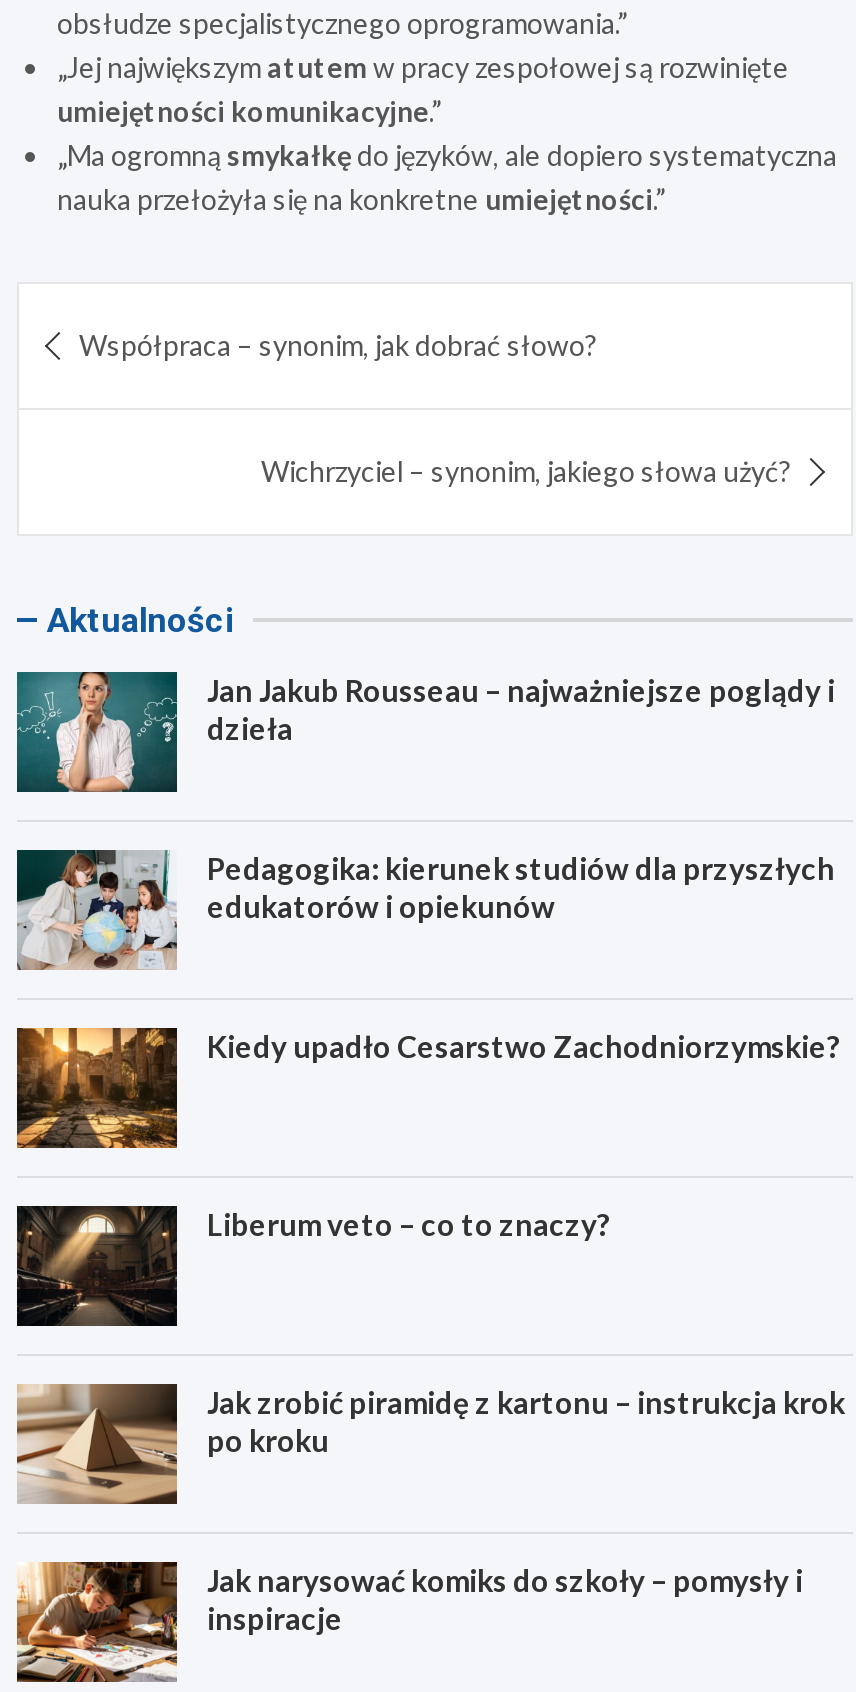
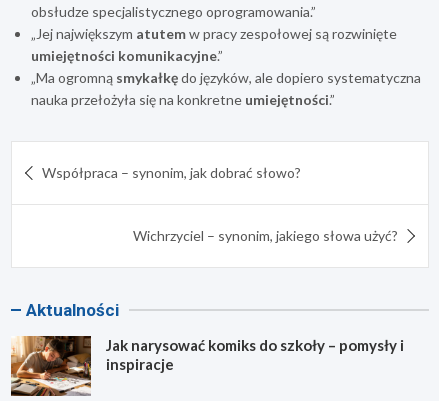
- [image]
- Jan Jakub Rousseau – najważniejsze poglądy i
- dzieła

- [image]
- Pedagogika: kierunek studiów dla przyszłych
- edukatorów i opiekunów

- [image]
- Kiedy upadło Cesarstwo Zachodniorzymskie?

- [image]
- Liberum veto – co to znaczy?

- [image]
- Jak zrobić piramidę z kartonu – instrukcja krok
- po kroku
